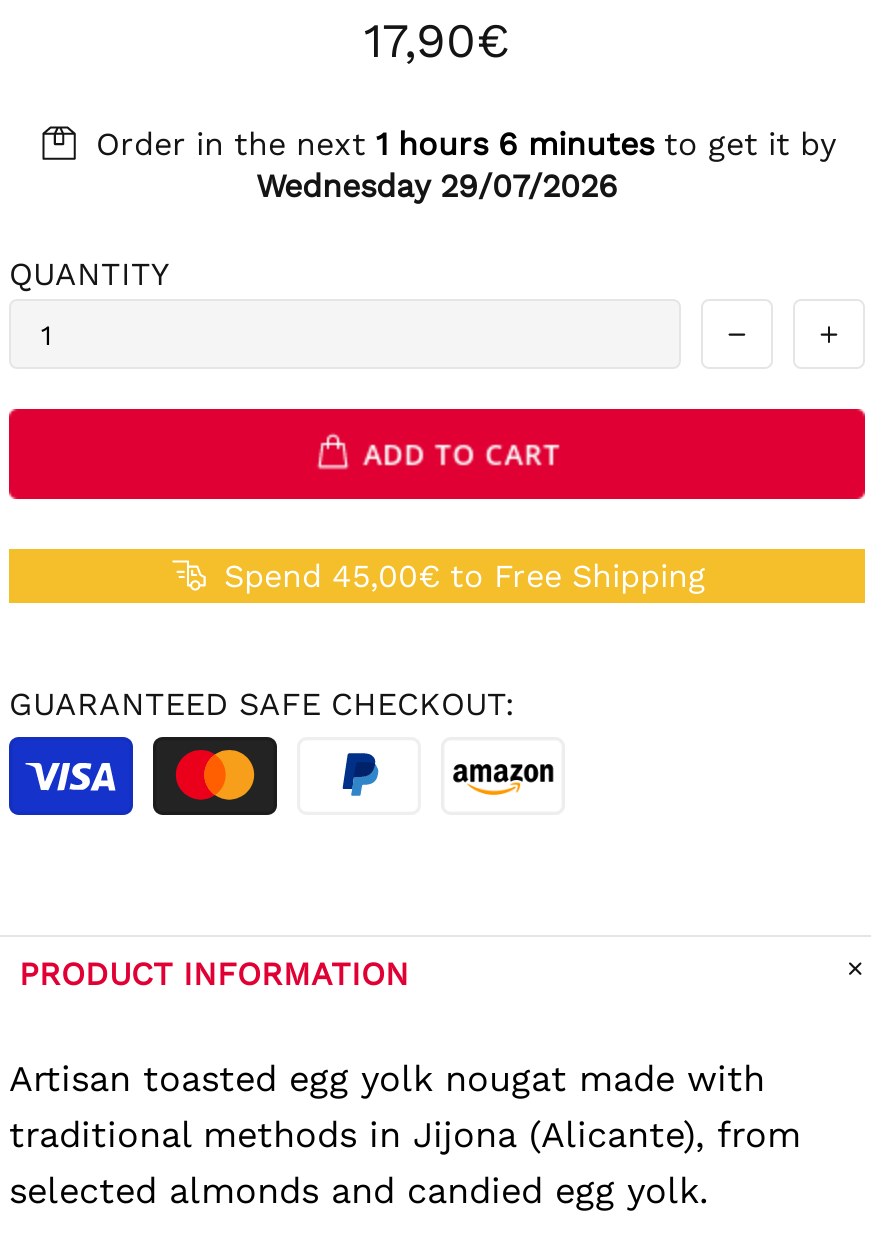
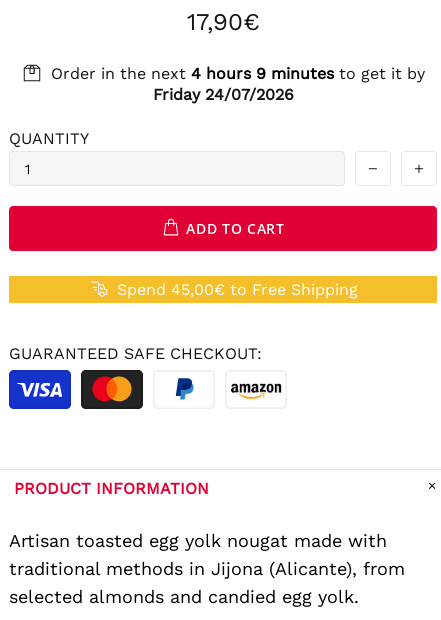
- Order in the next 1 hours 6 minutes to get it by
- Wednesday 29/07/2026
+ Order in the next 4 hours 9 minutes to get it by
+ Friday 24/07/2026
